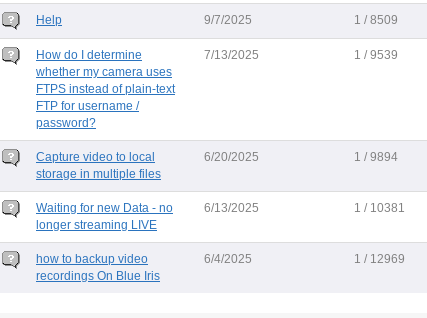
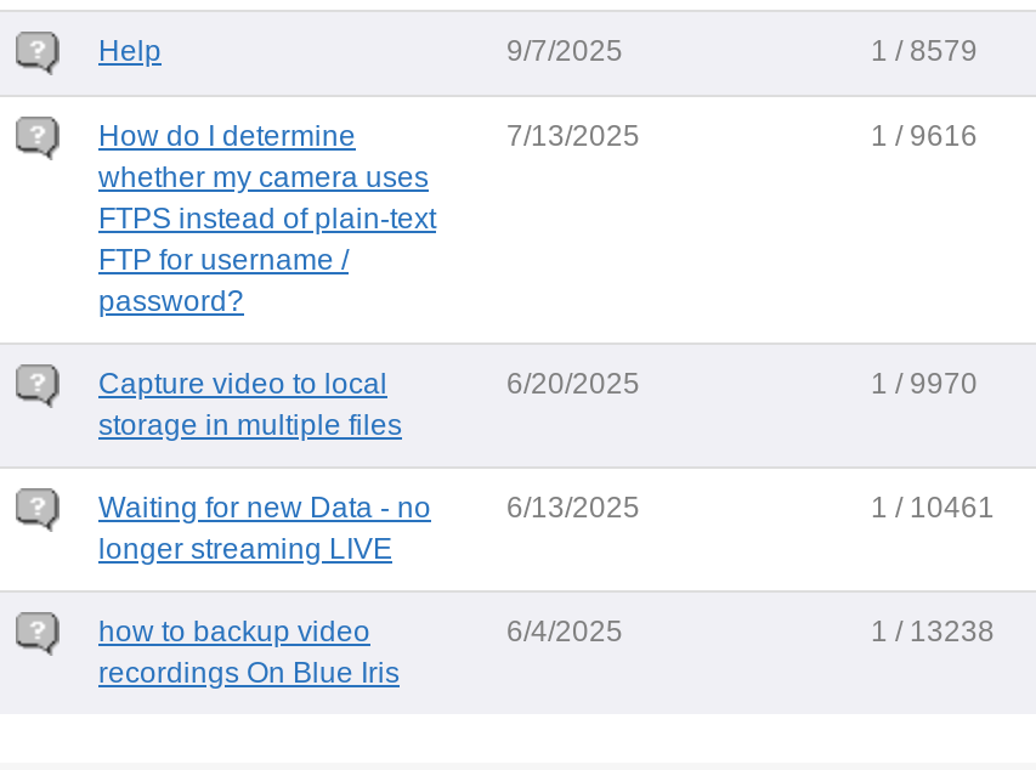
- 1 / 8509
+ 1 / 8579

- 1 / 9539
+ 1 / 9616

- 1 / 9894
+ 1 / 9970

- 1 / 10381
+ 1 / 10461

- 1 / 12969
+ 1 / 13238
